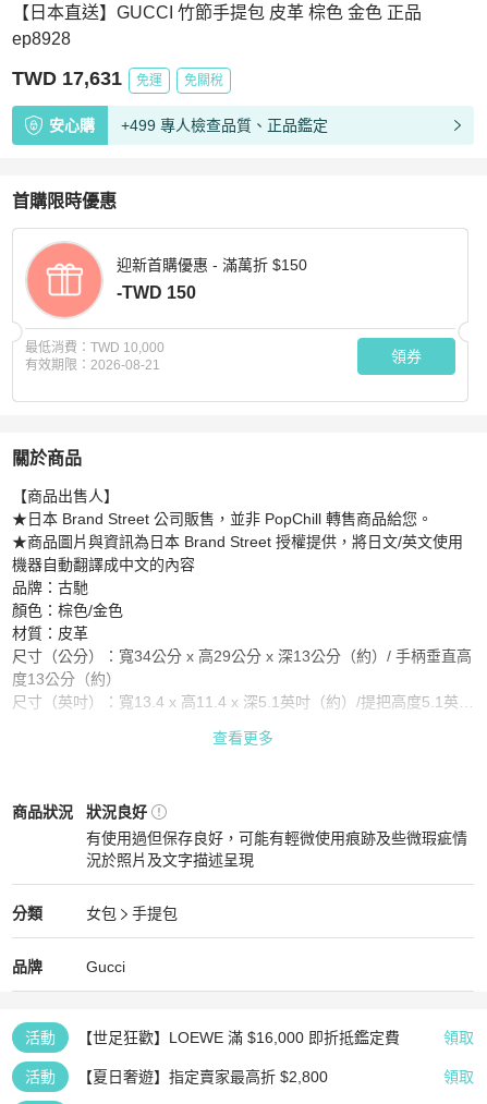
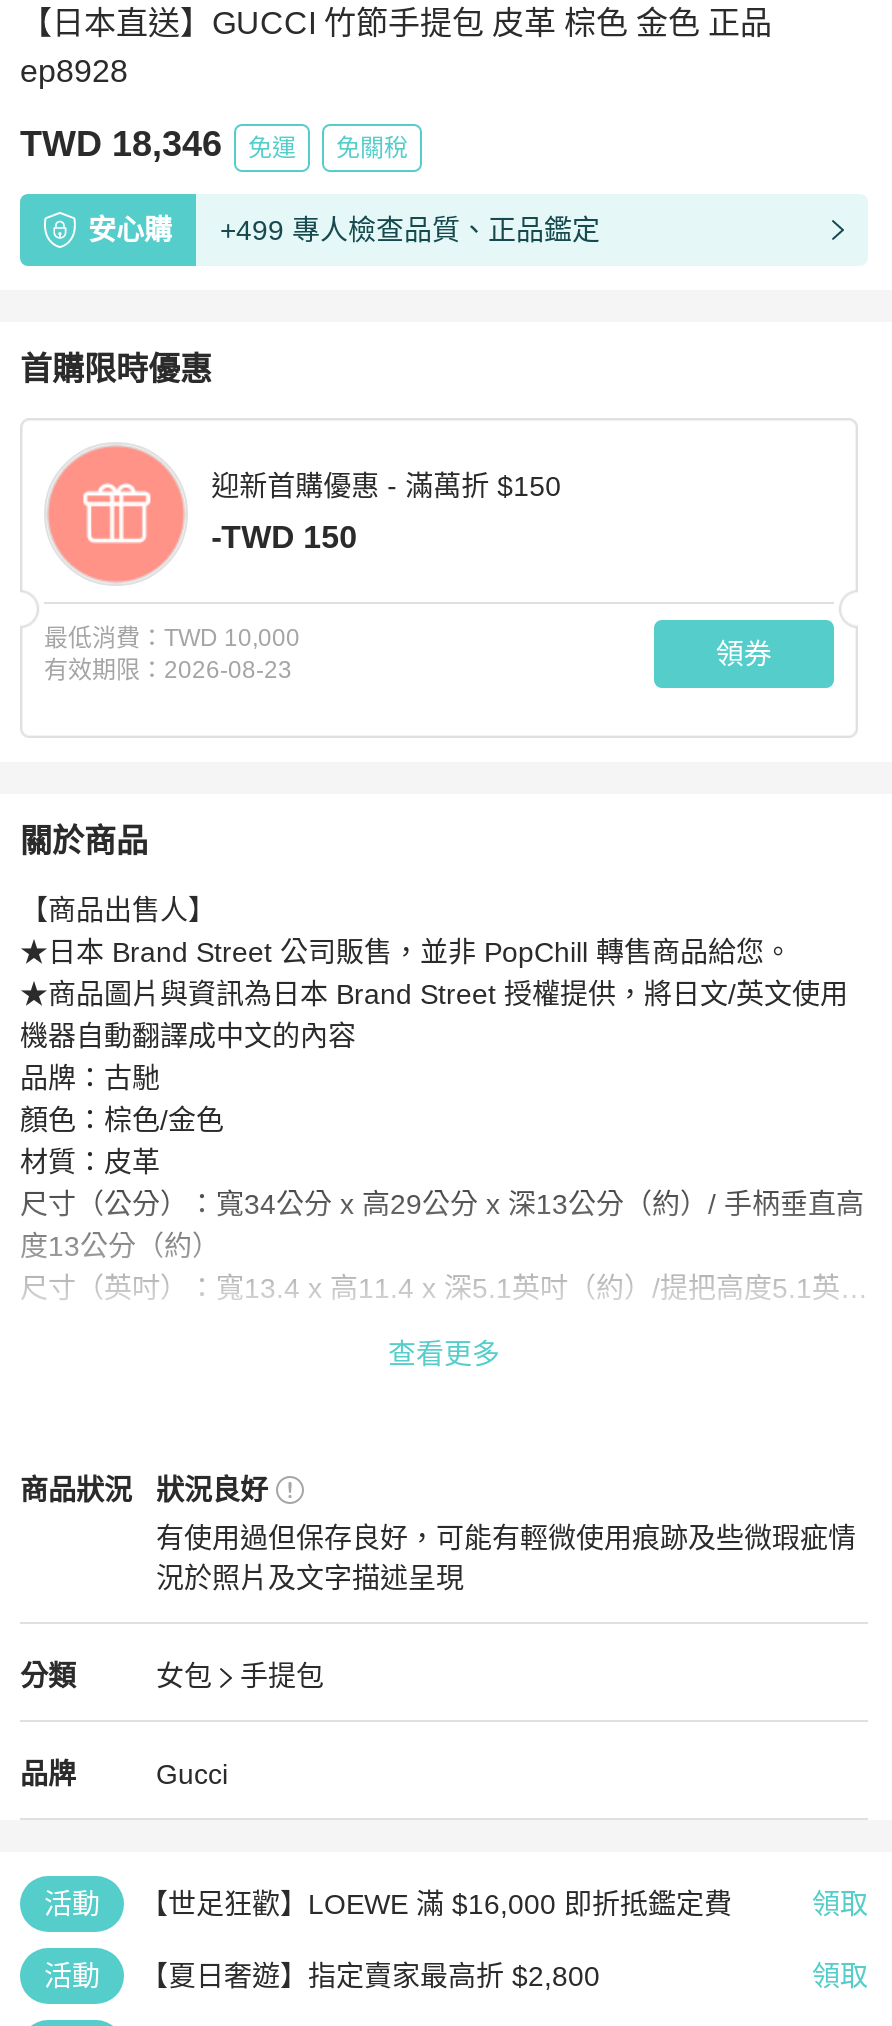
- TWD 17,631 免運 免關稅
+ TWD 18,346 免運 免關稅

- 有效期限：2026-08-21
+ 有效期限：2026-08-23
